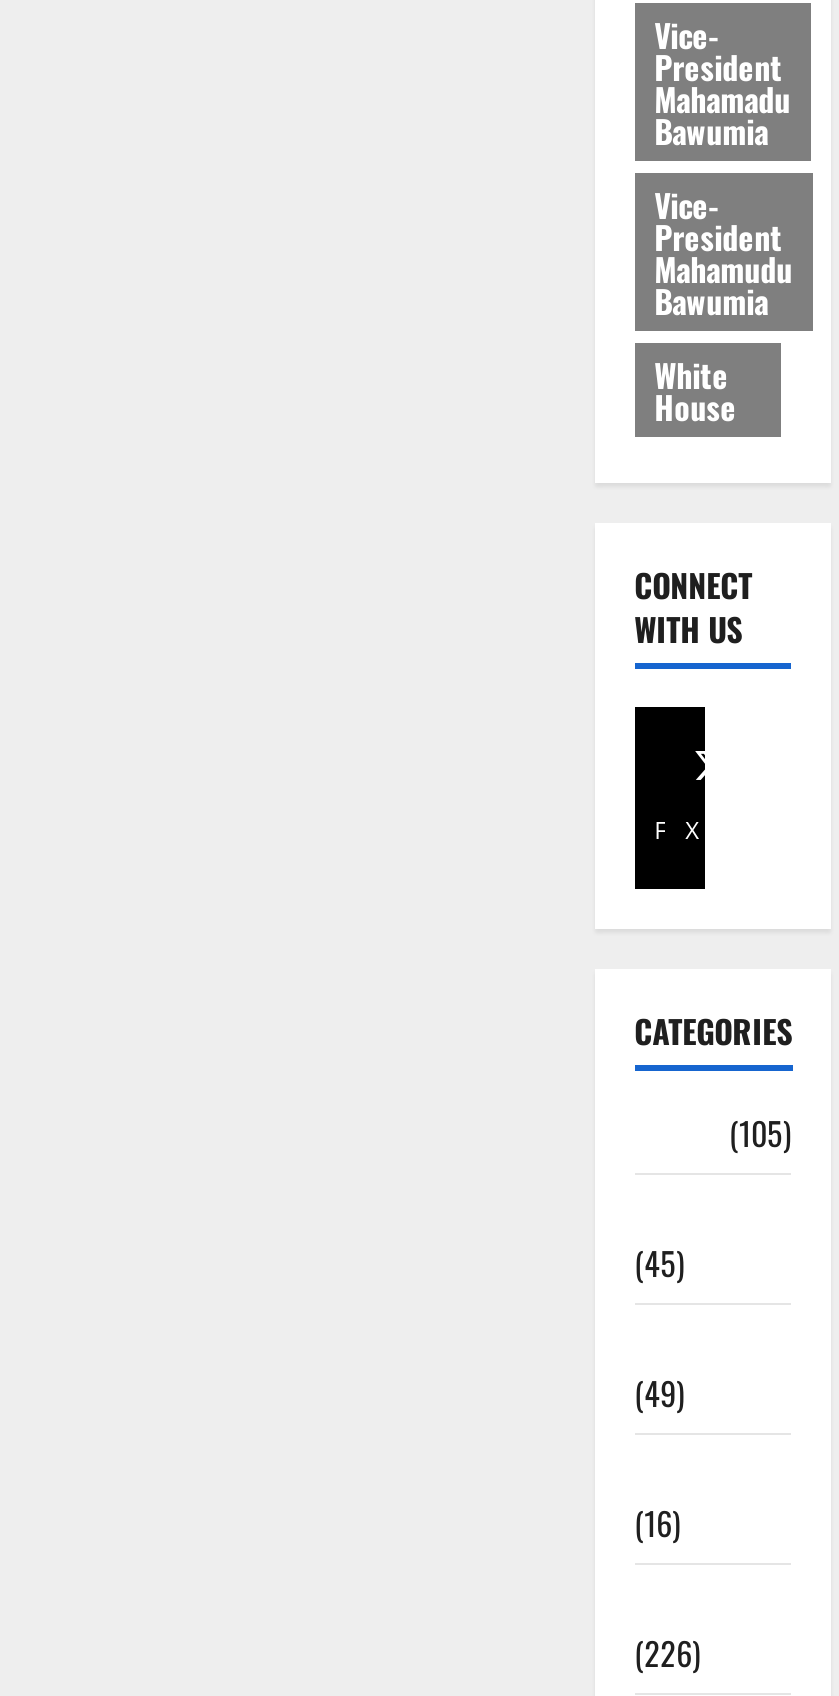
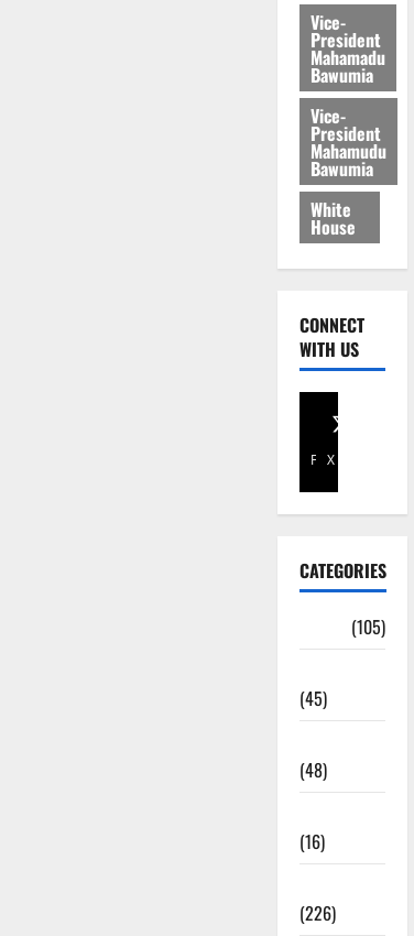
- (49)
+ (48)
